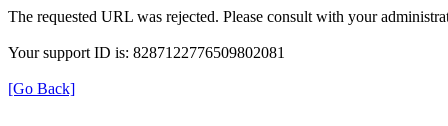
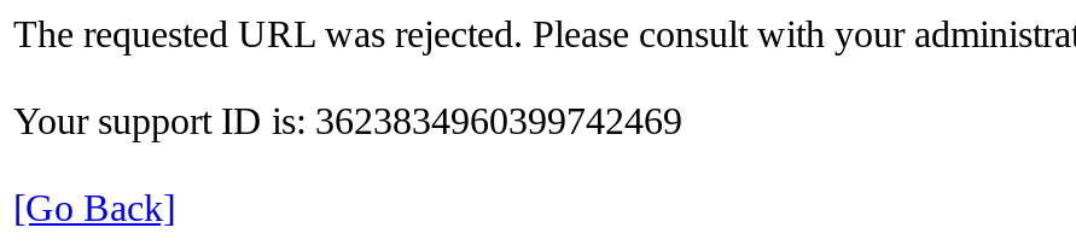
- Your support ID is: 8287122776509802081
+ Your support ID is: 3623834960399742469
